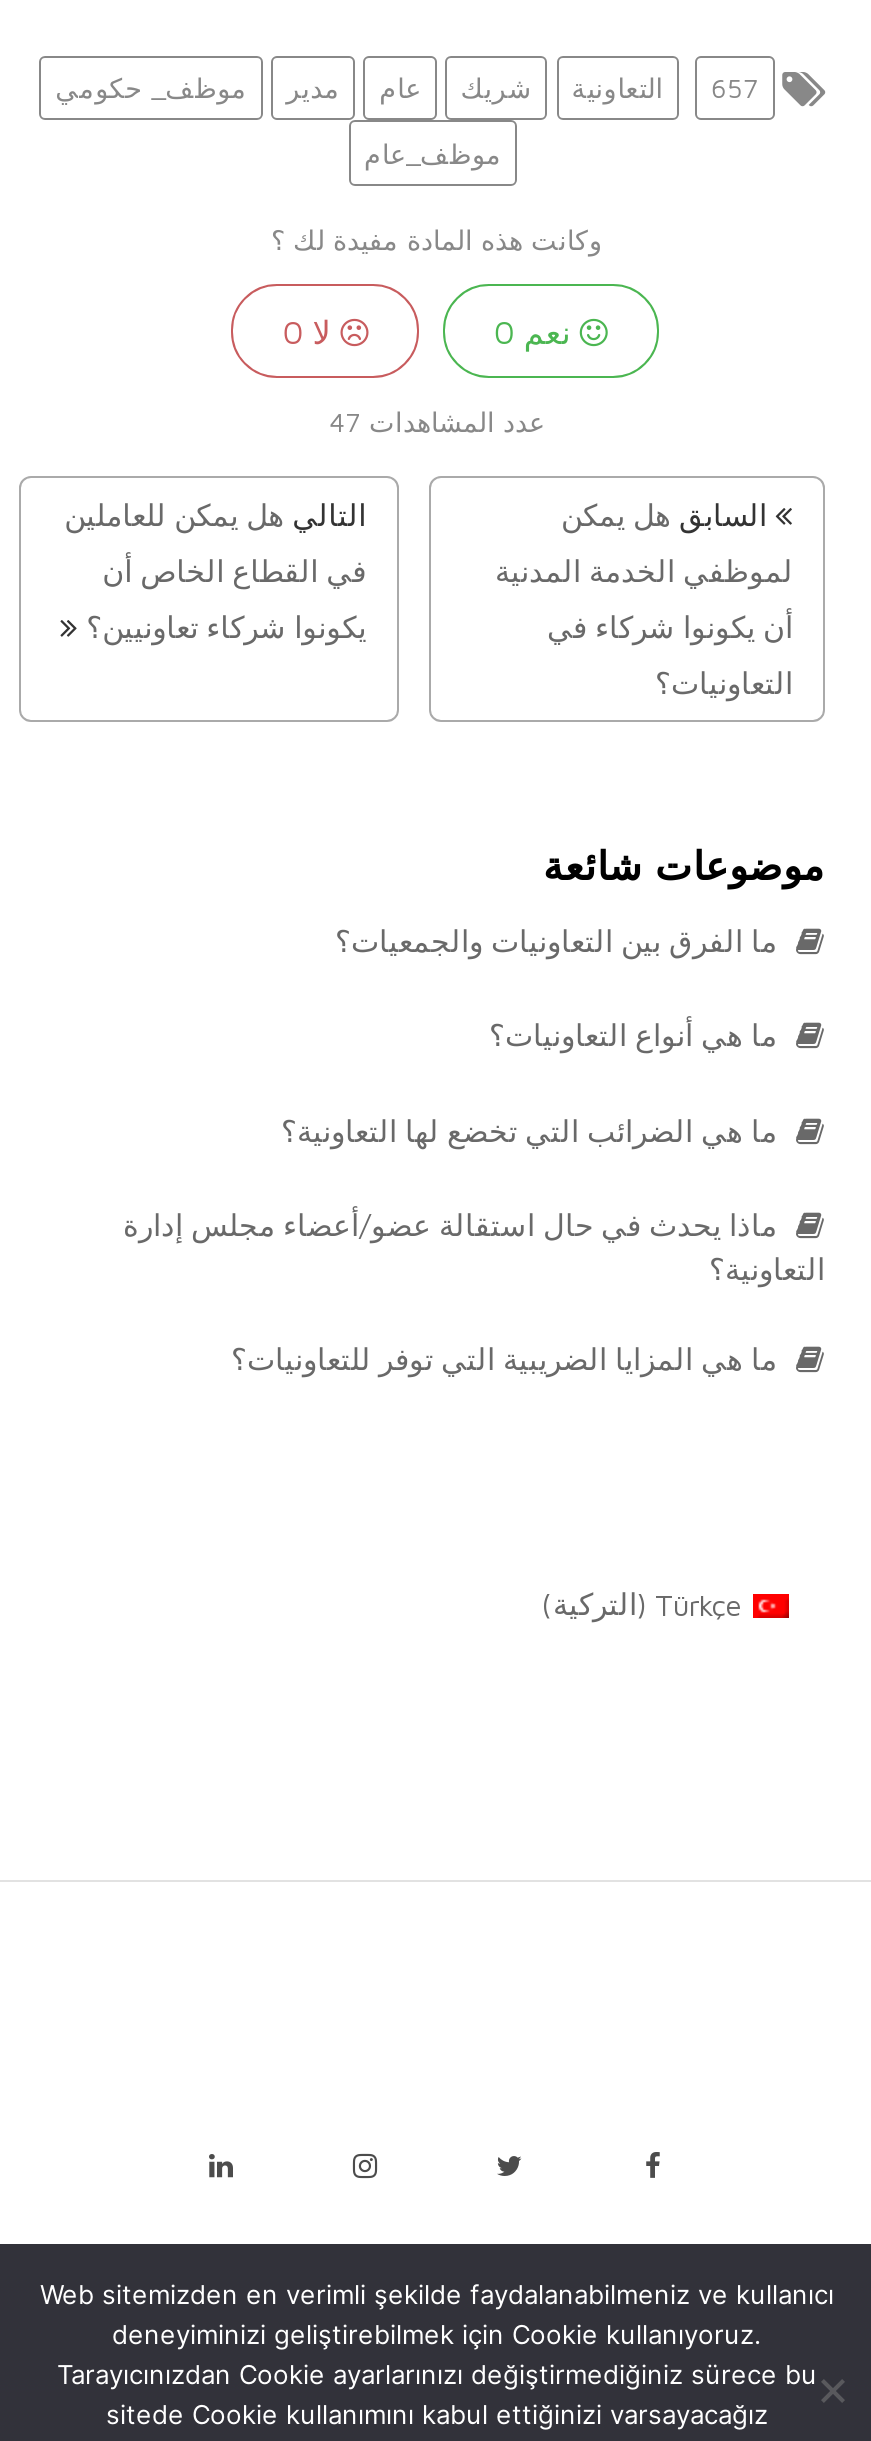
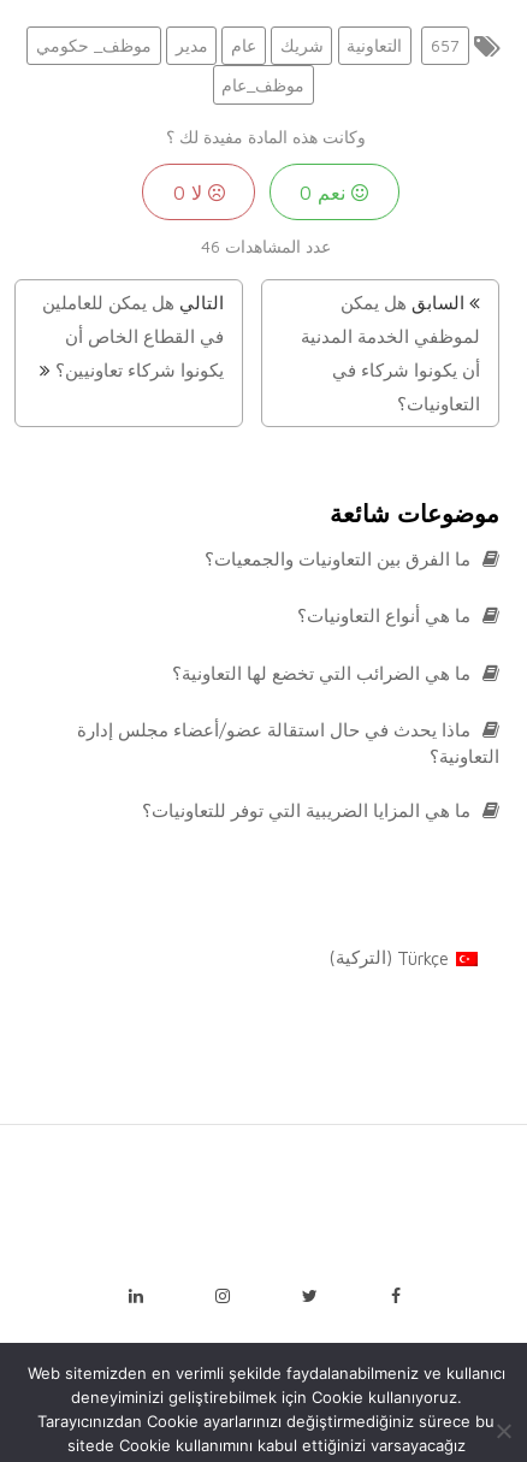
- عدد المشاهدات 47
+ عدد المشاهدات 46
